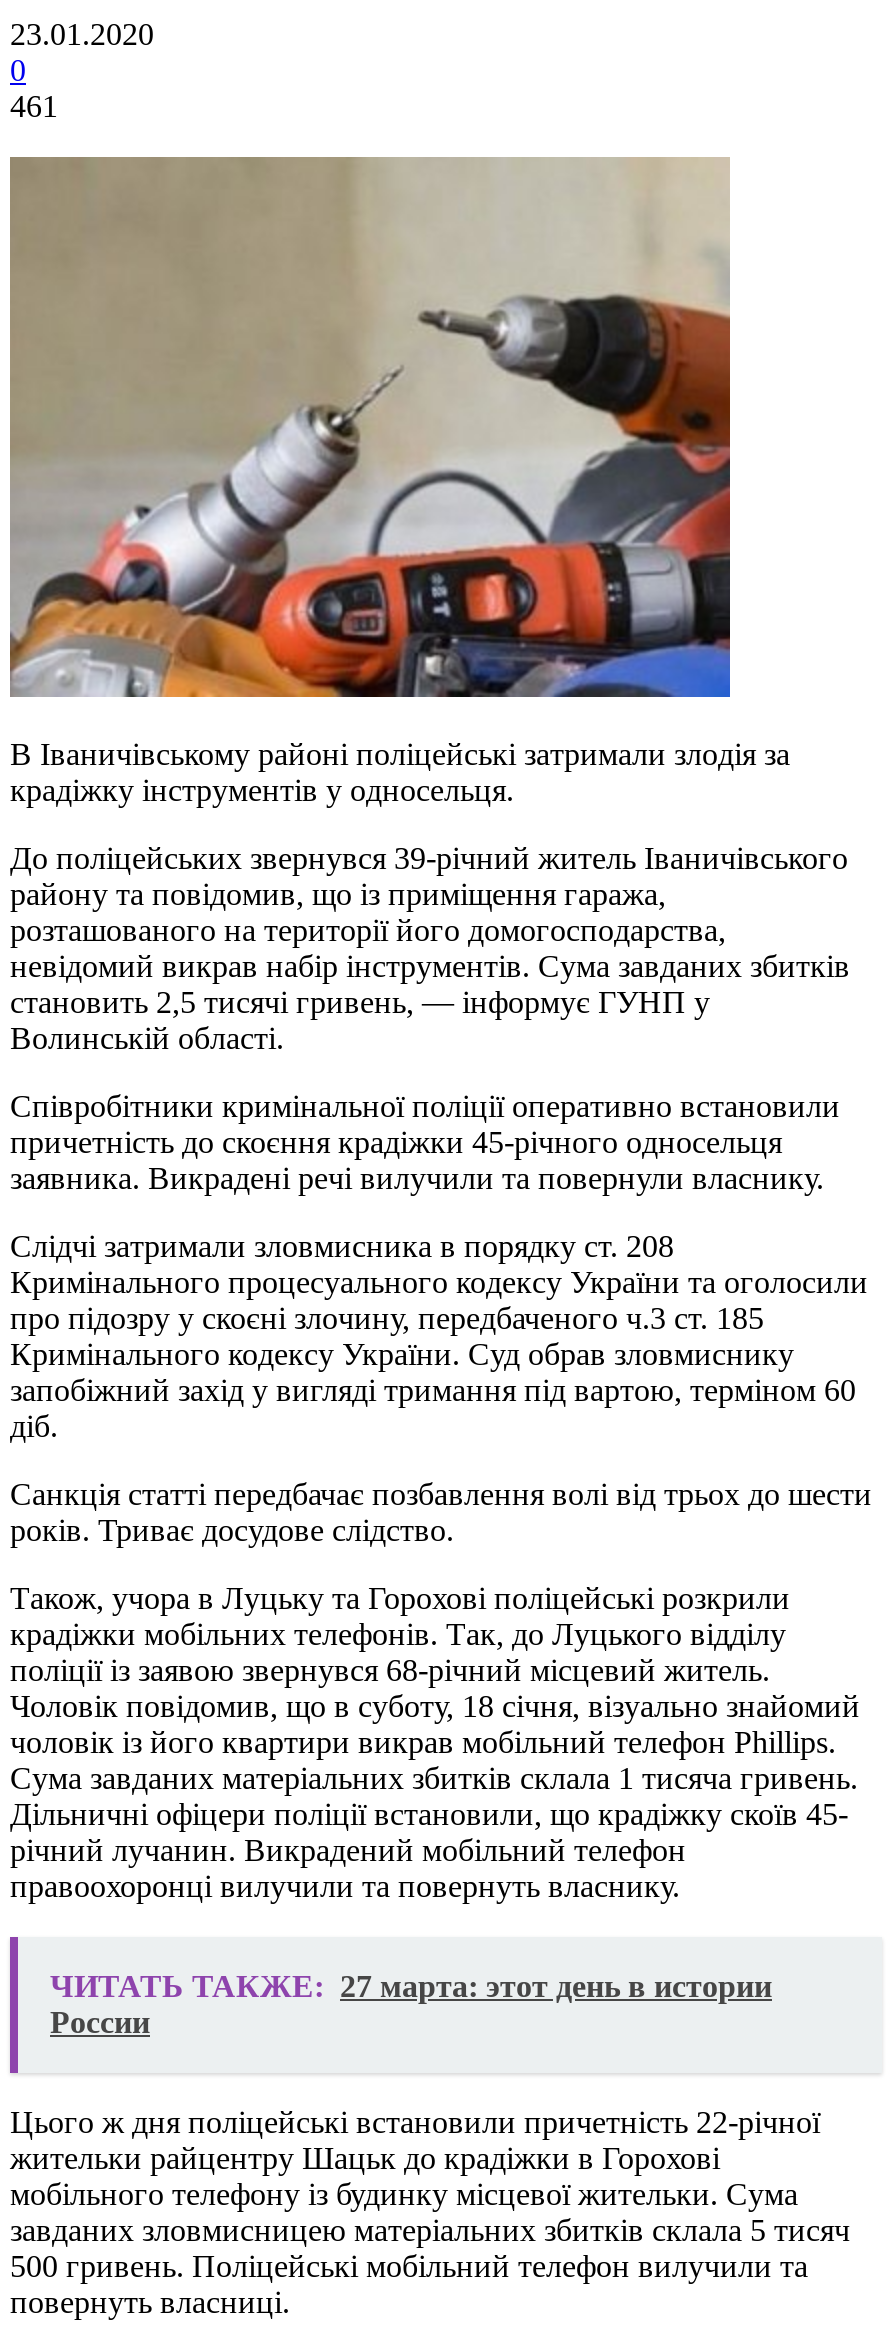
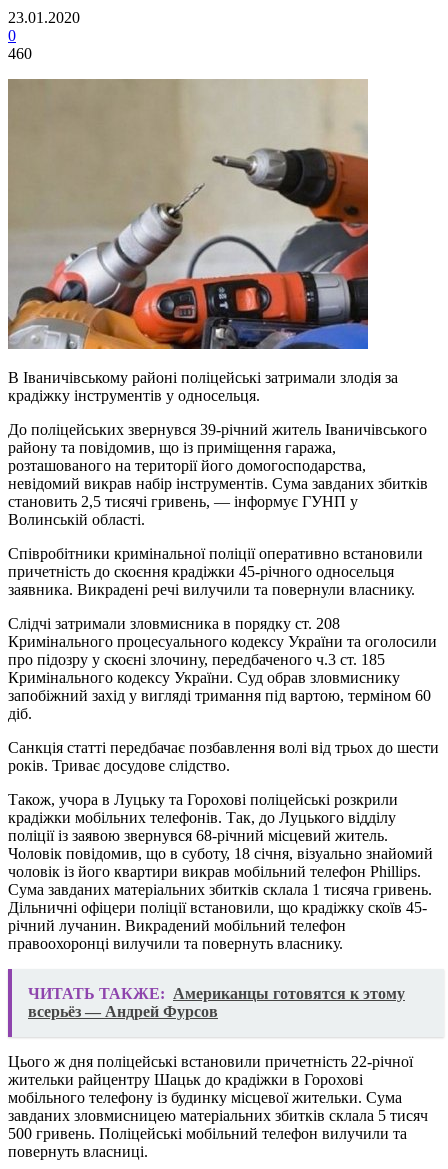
- 461
+ 460

- ЧИТАТЬ ТАКЖЕ: 27 марта: этот день в истории
- России
+ ЧИТАТЬ ТАКЖЕ: Американцы готовятся к этому
+ всерьёз — Андрей Фурсов
